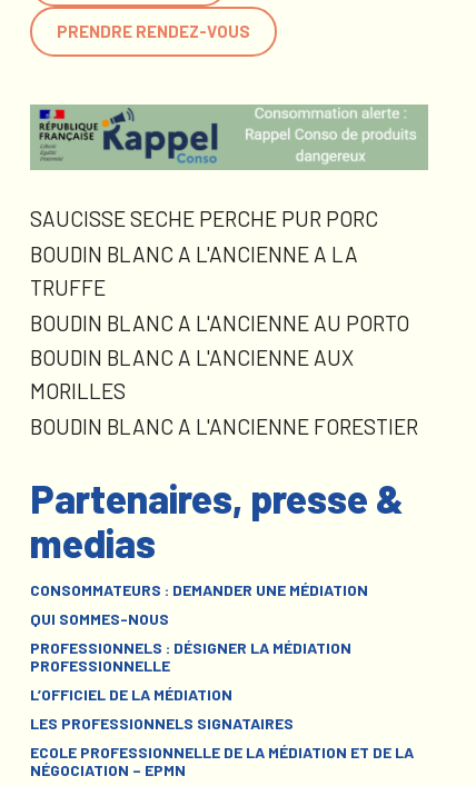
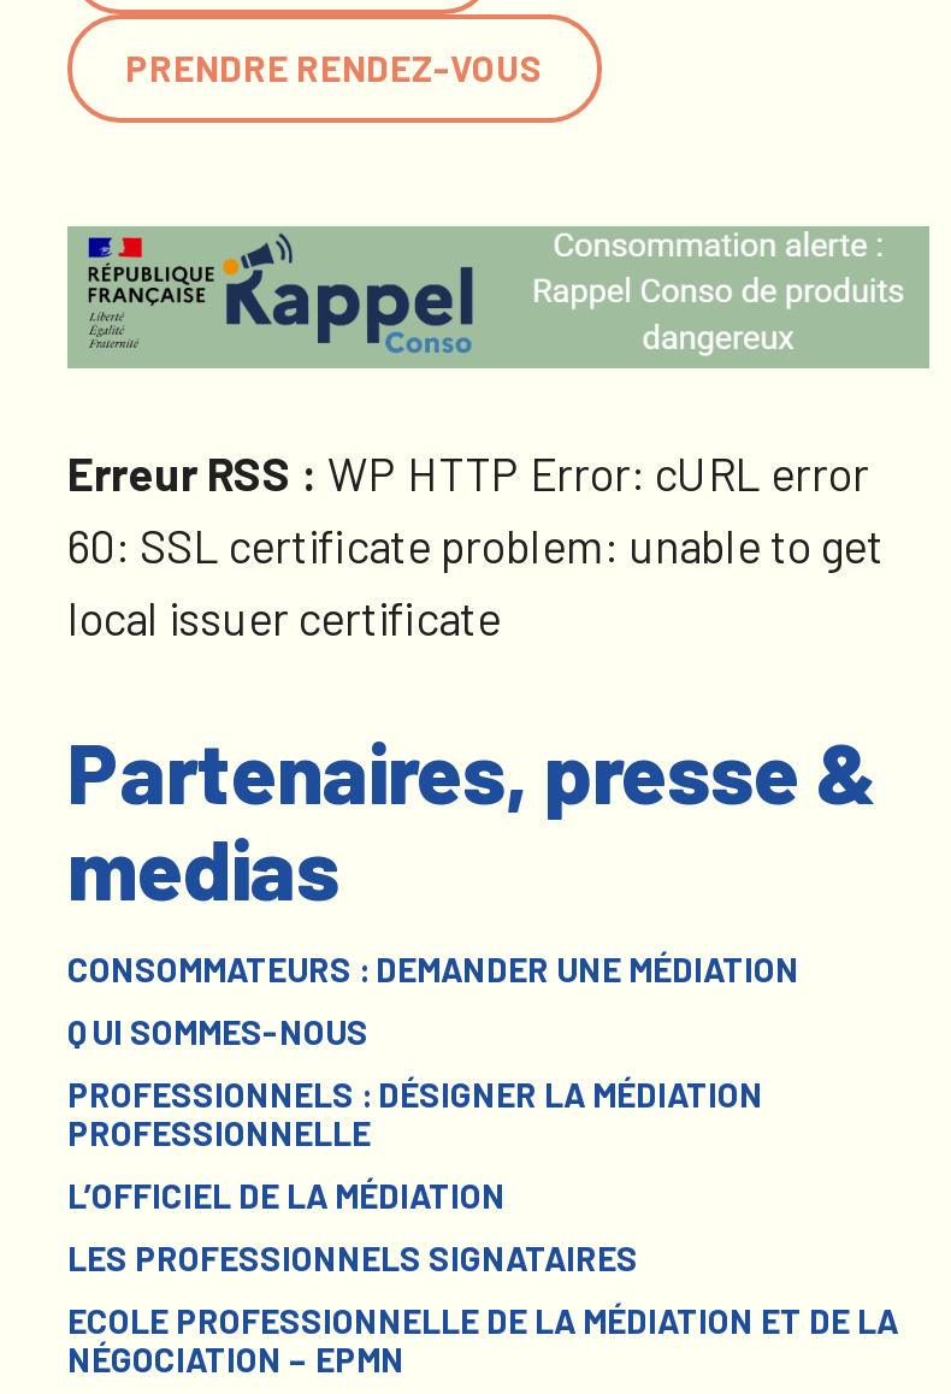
- SAUCISSE SECHE PERCHE PUR PORC
- BOUDIN BLANC A L'ANCIENNE A LA
- TRUFFE
- BOUDIN BLANC A L'ANCIENNE AU PORTO
- BOUDIN BLANC A L'ANCIENNE AUX
- MORILLES
- BOUDIN BLANC A L'ANCIENNE FORESTIER
+ Erreur RSS : WP HTTP Error: cURL error
+ 60: SSL certificate problem: unable to get
+ local issuer certificate
